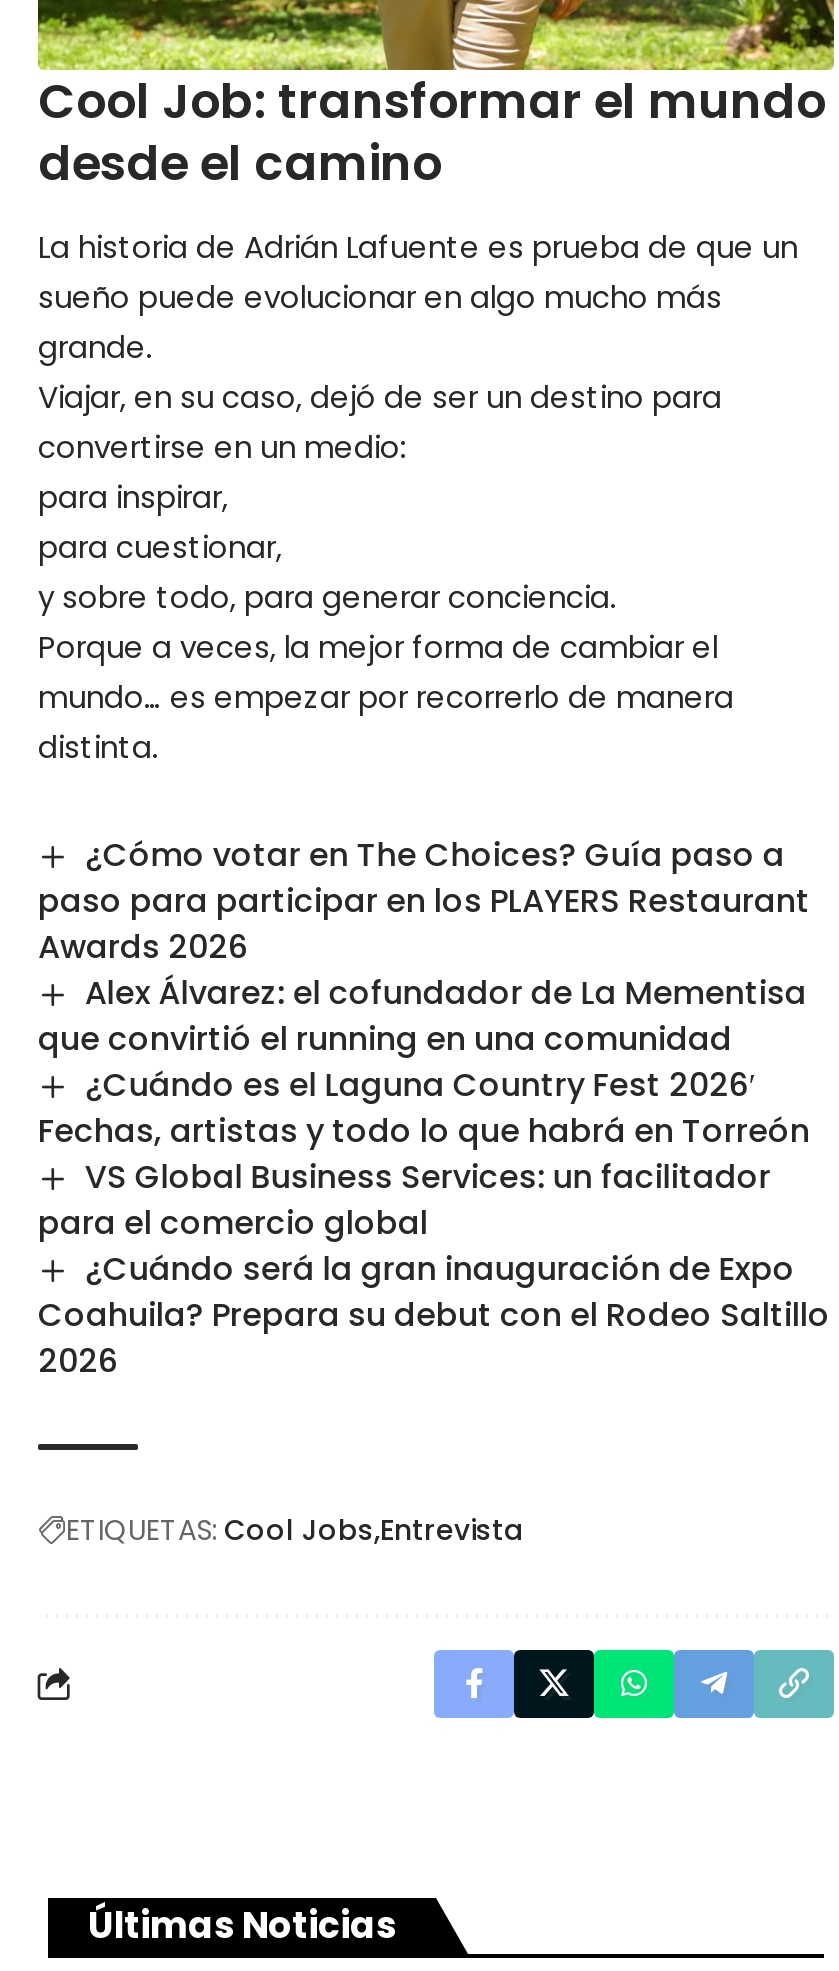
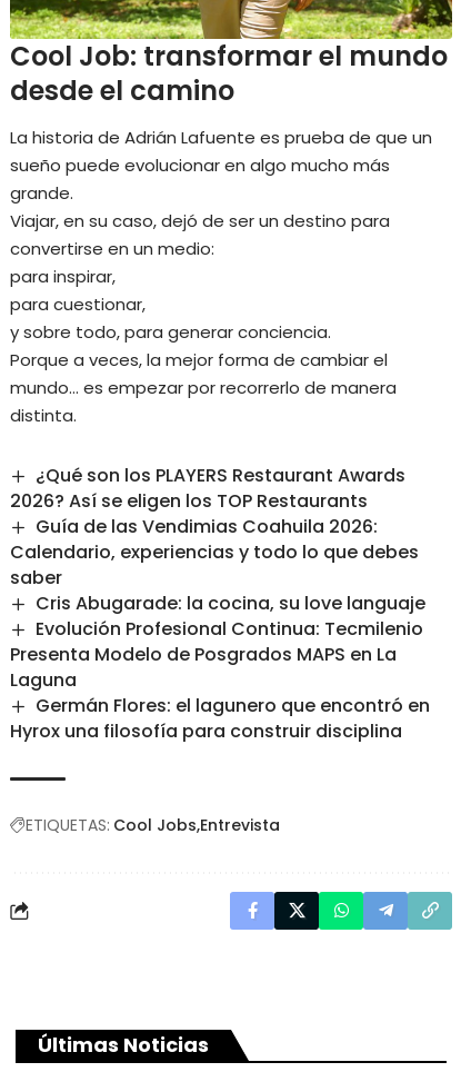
- ¿Cómo votar en The Choices? Guía paso a
- paso para participar en los PLAYERS Restaurant
- Awards 2026
- Alex Álvarez: el cofundador de La Mementisa
- que convirtió el running en una comunidad
- ¿Cuándo es el Laguna Country Fest 2026′
- Fechas, artistas y todo lo que habrá en Torreón
- VS Global Business Services: un facilitador
- para el comercio global
- ¿Cuándo será la gran inauguración de Expo
- Coahuila? Prepara su debut con el Rodeo Saltillo
- 2026
+ ¿Qué son los PLAYERS Restaurant Awards
+ 2026? Así se eligen los TOP Restaurants
+ Guía de las Vendimias Coahuila 2026:
+ Calendario, experiencias y todo lo que debes
+ saber
+ Cris Abugarade: la cocina, su love languaje
+ Evolución Profesional Continua: Tecmilenio
+ Presenta Modelo de Posgrados MAPS en La
+ Laguna
+ Germán Flores: el lagunero que encontró en
+ Hyrox una filosofía para construir disciplina
